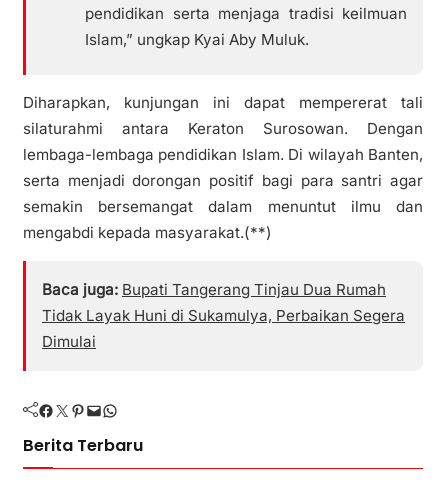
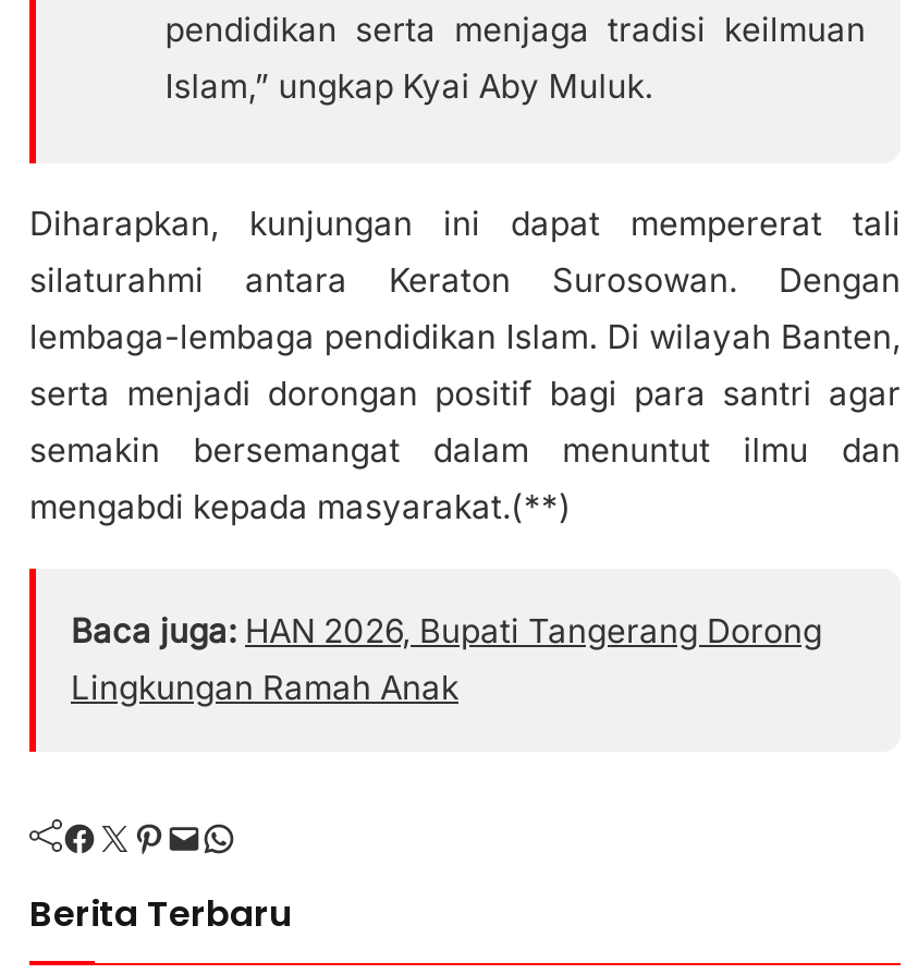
- Baca juga: Bupati Tangerang Tinjau Dua Rumah
- Tidak Layak Huni di Sukamulya, Perbaikan Segera
- Dimulai
+ Baca juga: HAN 2026, Bupati Tangerang Dorong
+ Lingkungan Ramah Anak
